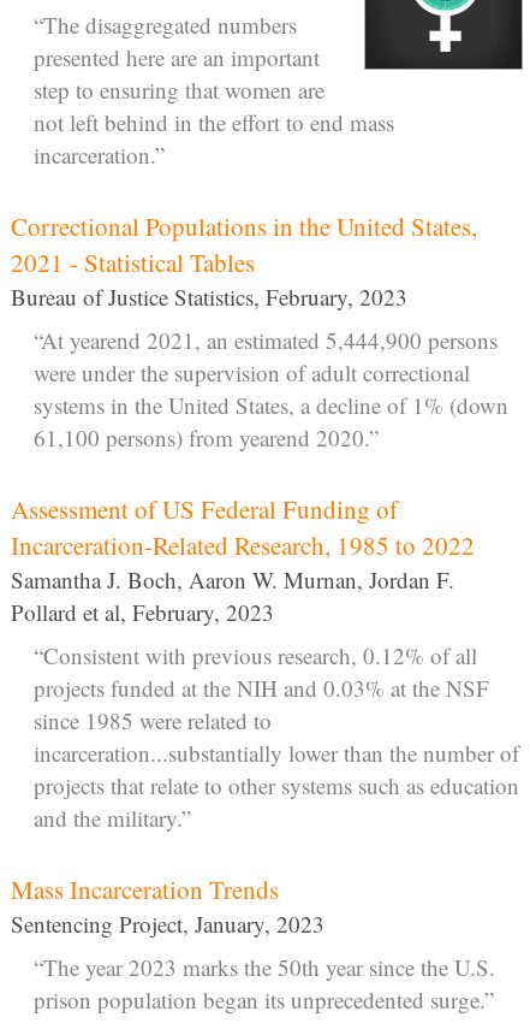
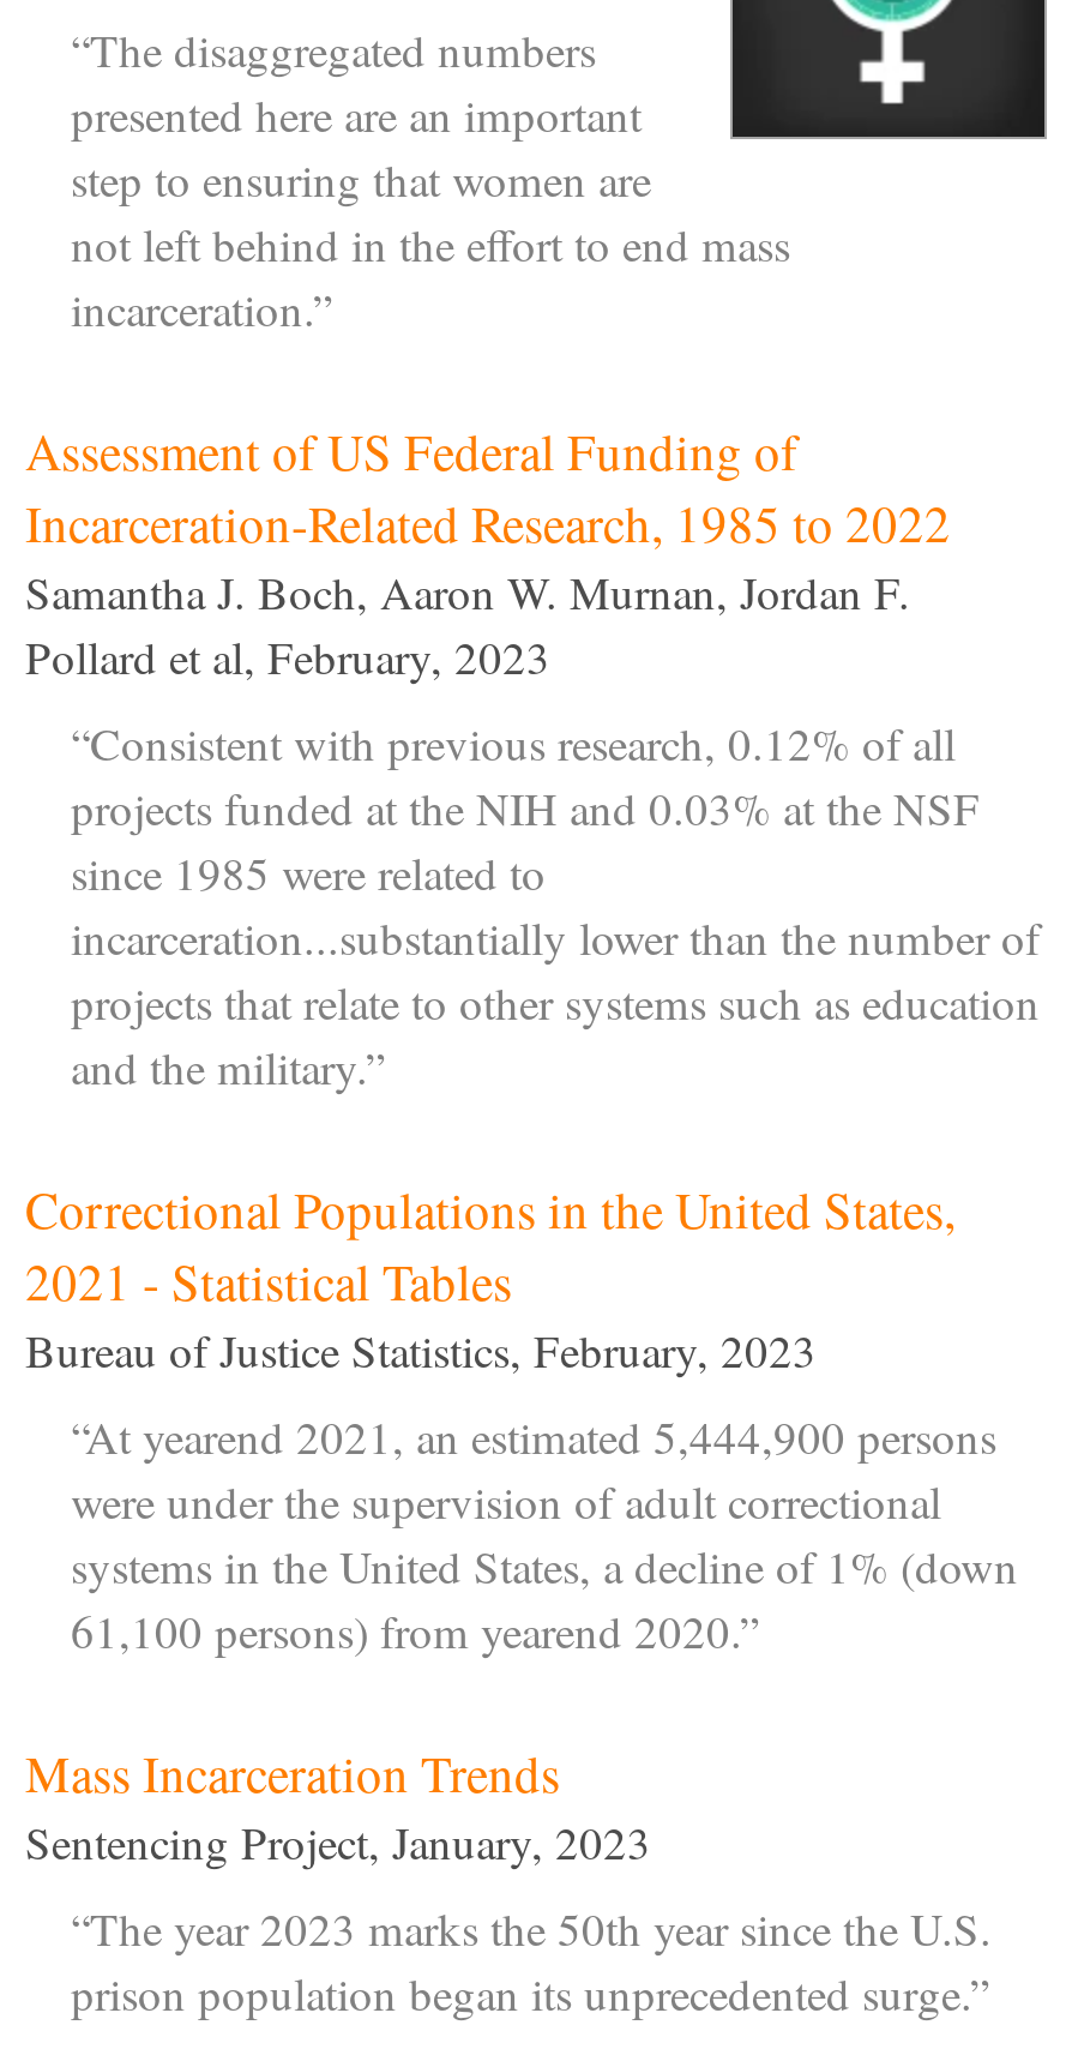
moved down: Correctional Populations in the United States, | 2021 - Statistical Tables | Bureau of Justice Statistics, February, 2023 | “At yearend 2021, an estimated 5,444,900 persons | were under the supervision of adult correctional | systems in the United States, a decline of 1% (down | 61,100 persons) from yearend 2020.”

moved up: Assessment of US Federal Funding of | Incarceration-Related Research, 1985 to 2022 | Samantha J. Boch, Aaron W. Murnan, Jordan F. | ... | projects that relate to other systems such as education | and the military.”
